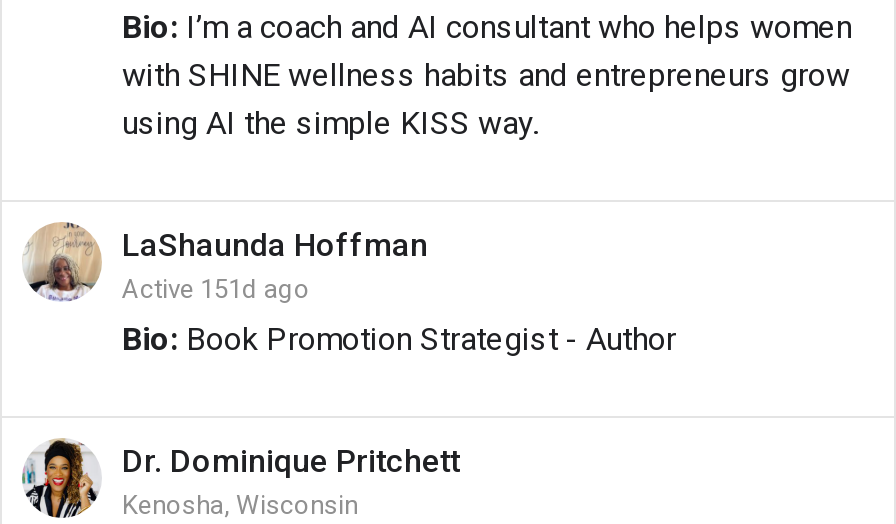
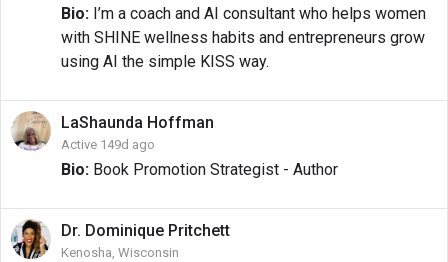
- Active 151d ago
+ Active 149d ago
